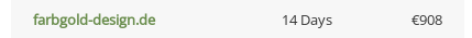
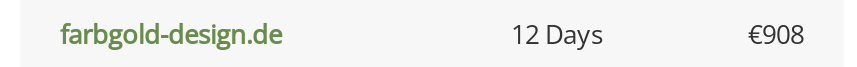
- 14 Days
+ 12 Days
